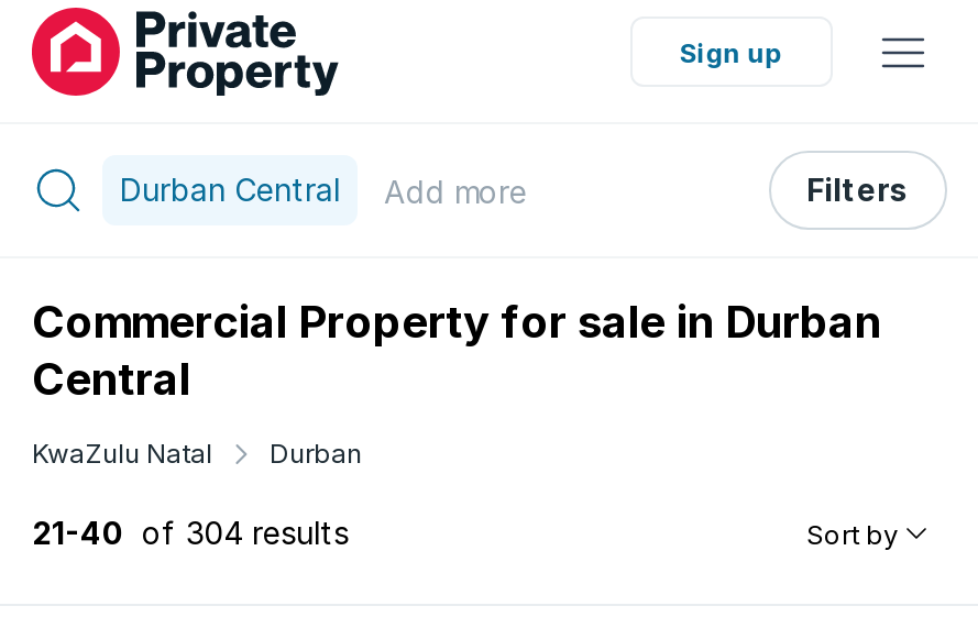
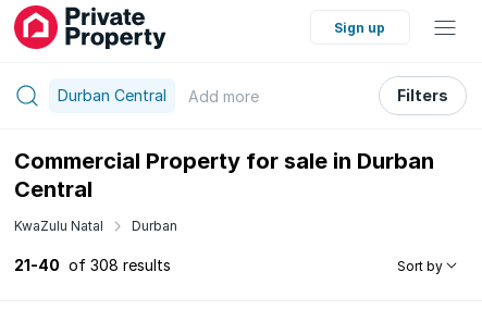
- 21-40 of 304 results
+ 21-40 of 308 results
